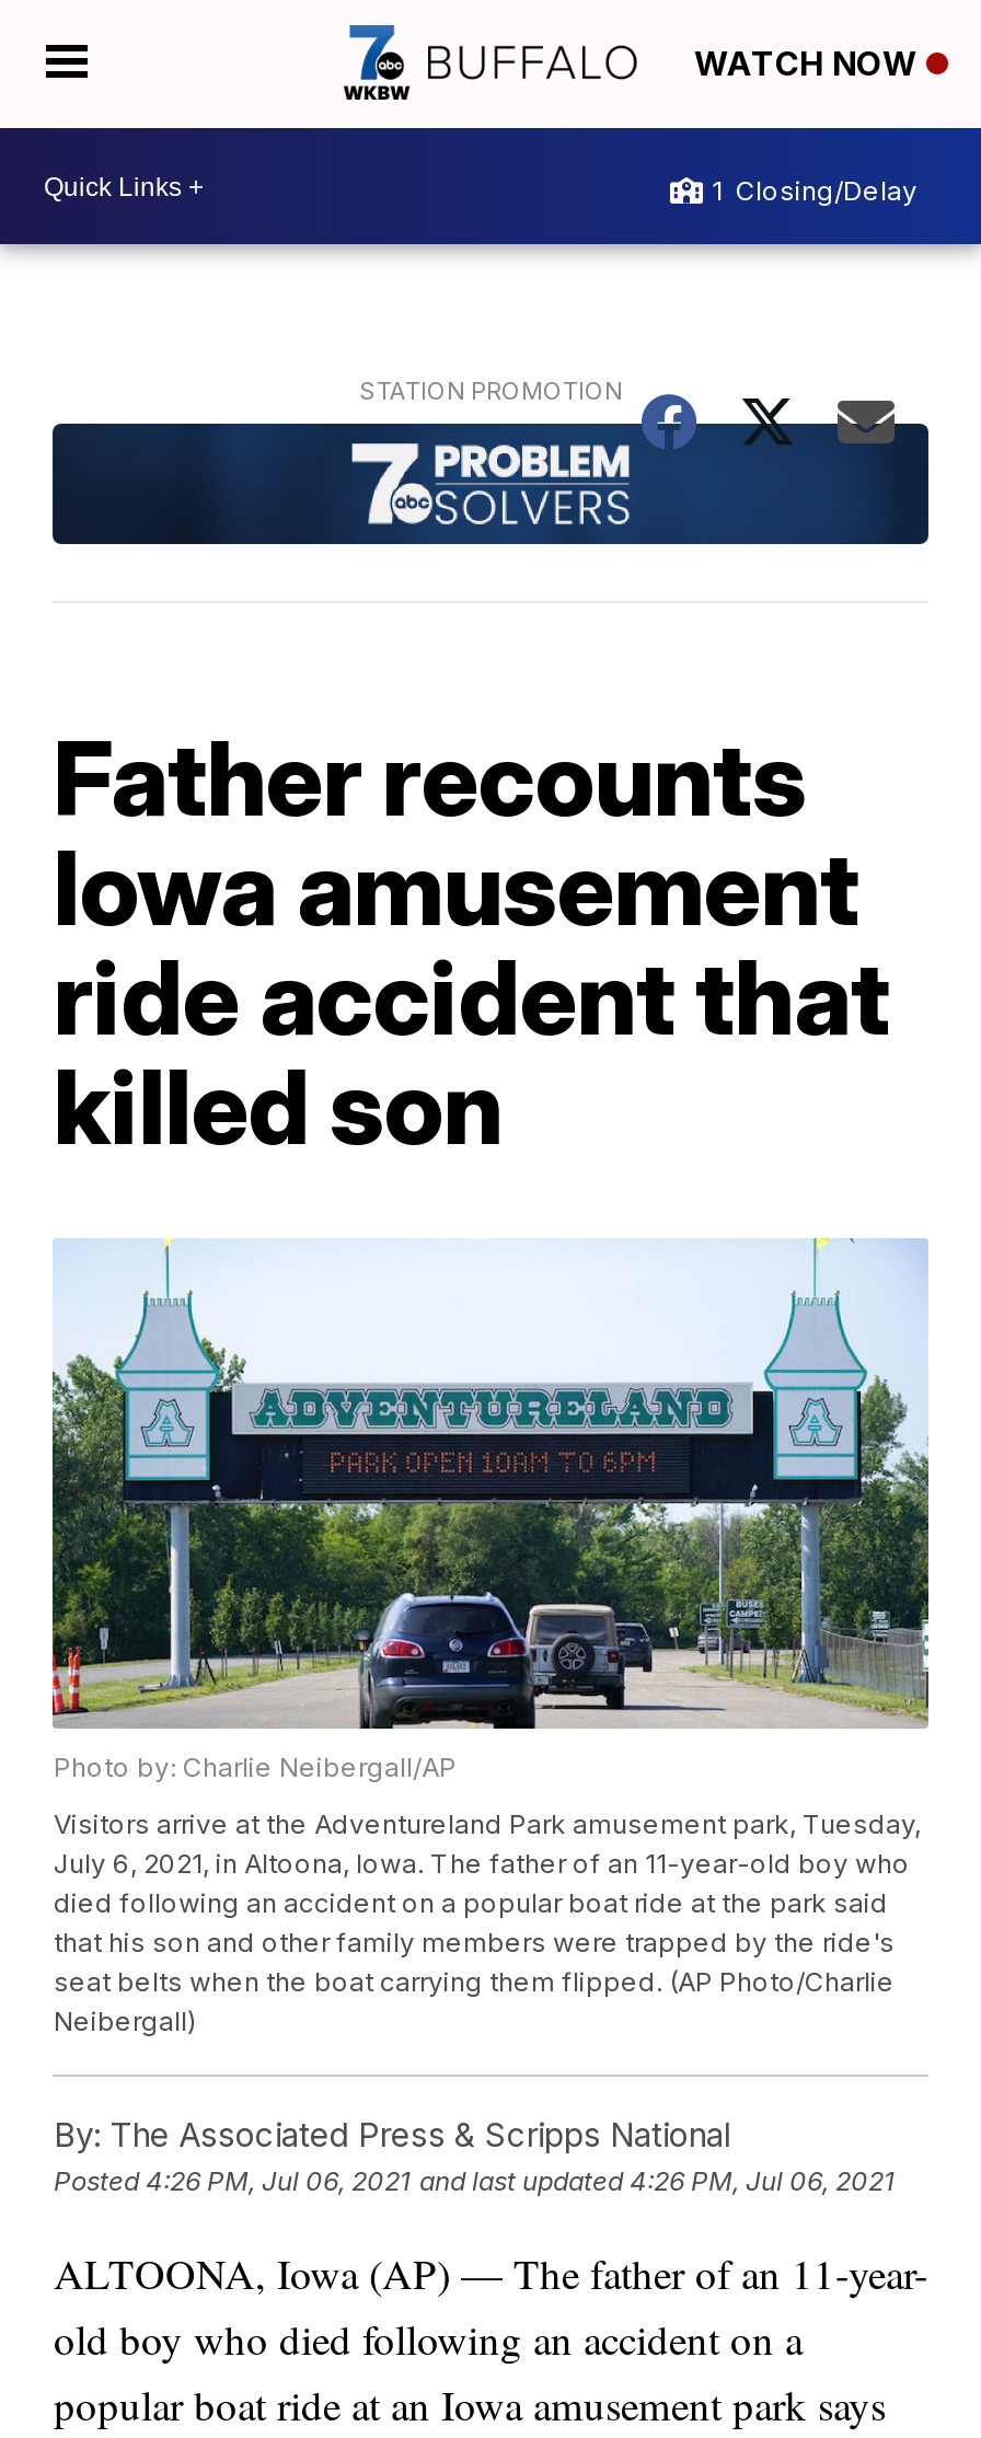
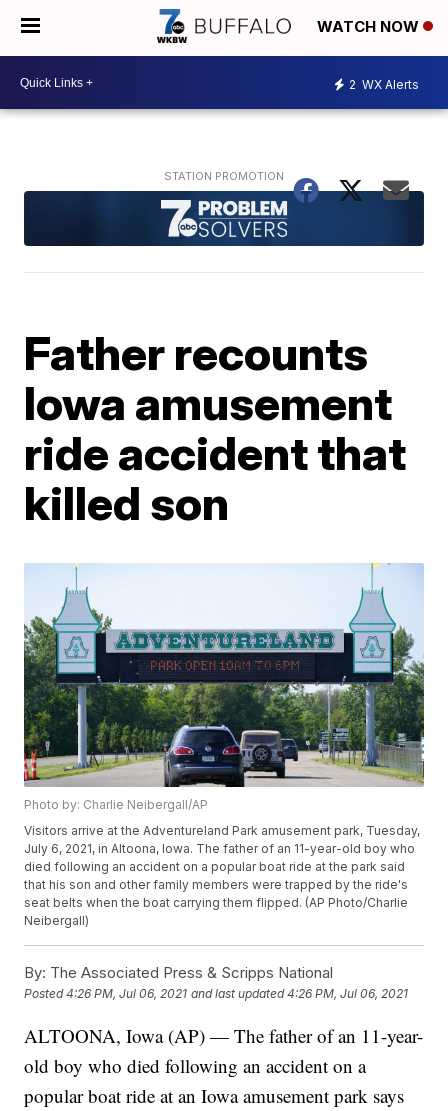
- 1 Closing/Delay
+ 2 WX Alerts
